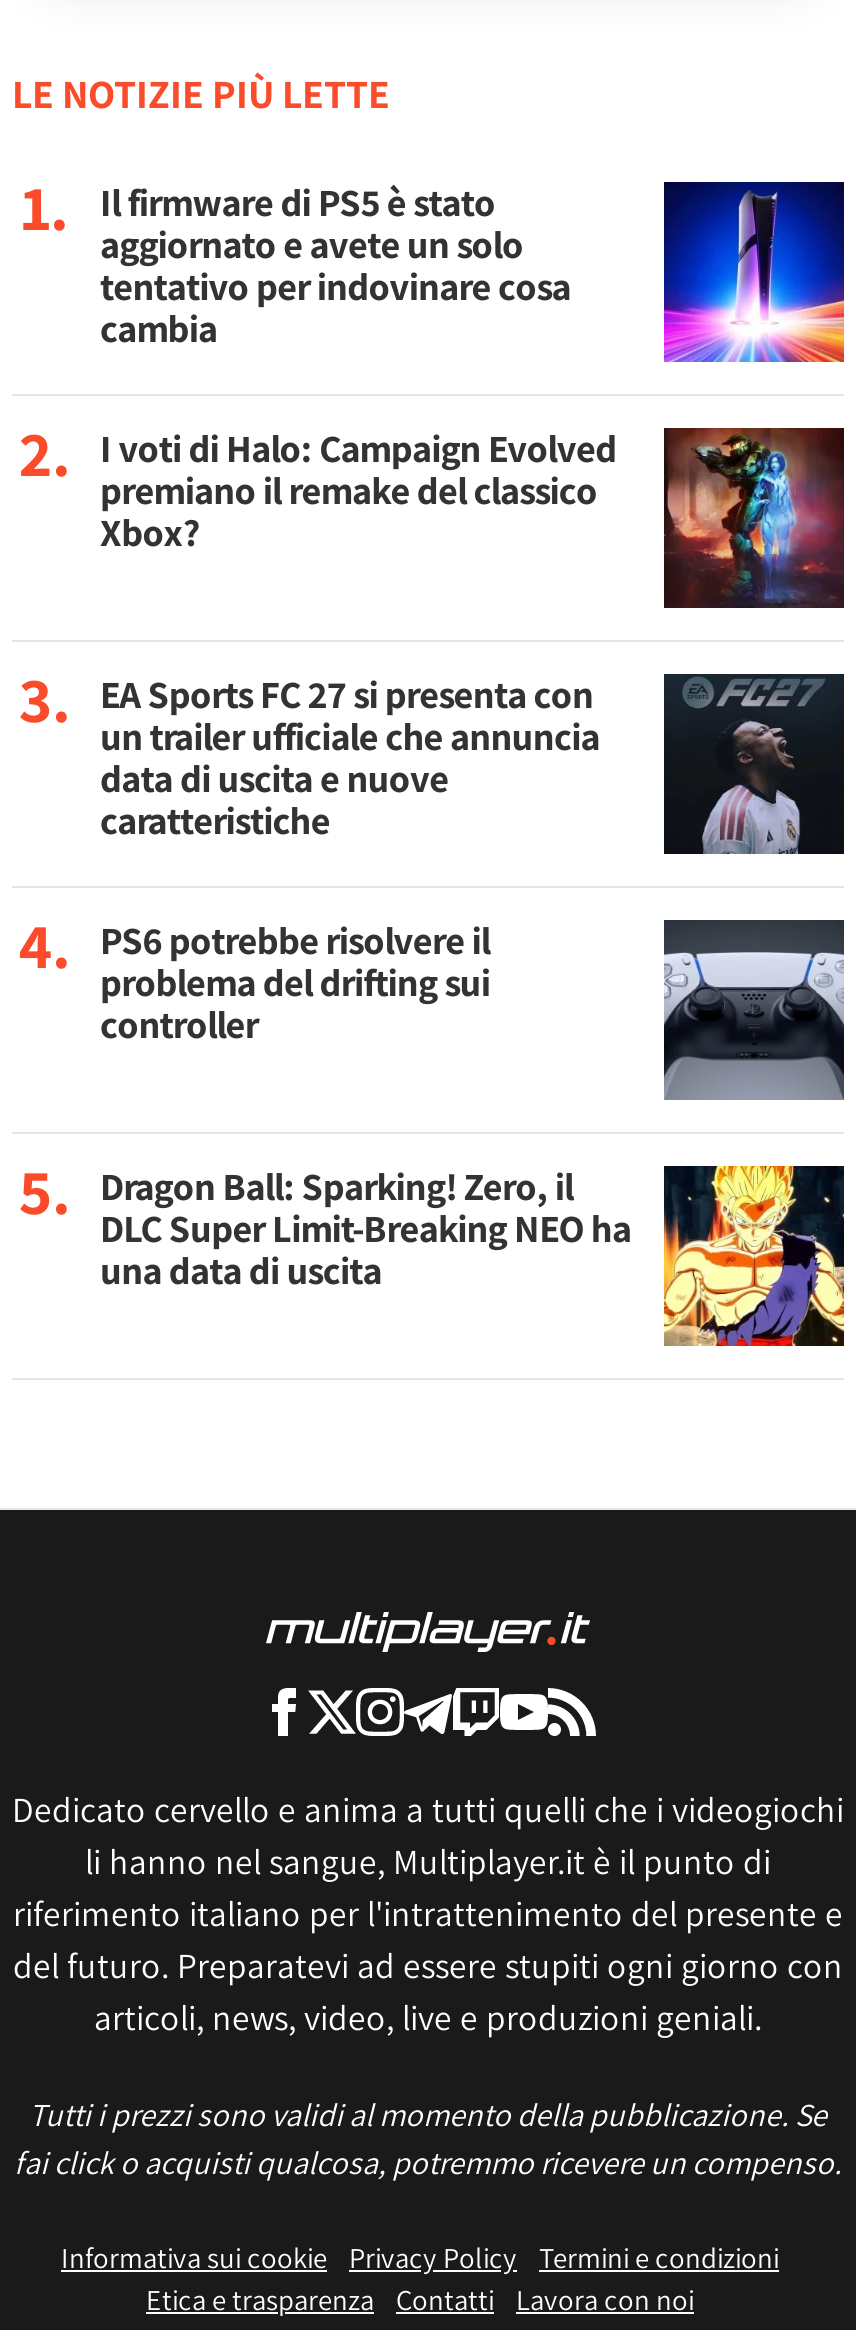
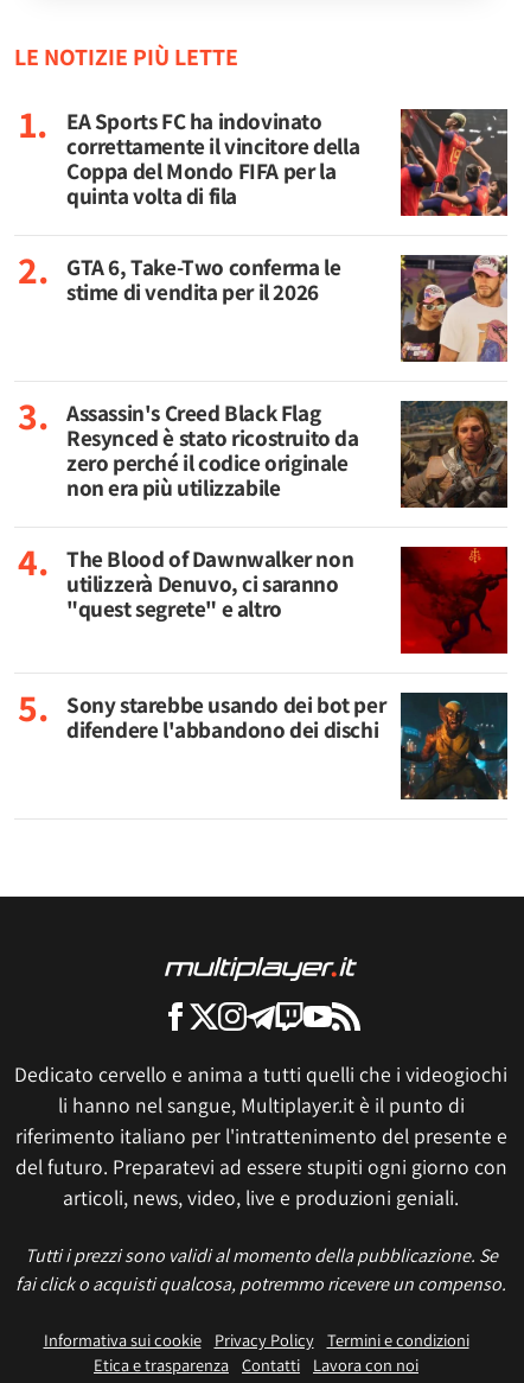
- Il firmware di PS5 è stato
- aggiornato e avete un solo
- tentativo per indovinare cosa
- cambia
+ EA Sports FC ha indovinato
+ correttamente il vincitore della
+ Coppa del Mondo FIFA per la
+ quinta volta di fila

- [image]
+ [image]

- I voti di Halo: Campaign Evolved
- premiano il remake del classico
- Xbox?
+ GTA 6, Take-Two conferma le
+ stime di vendita per il 2026

- [image]
+ [image]

- [image]
- EA Sports FC 27 si presenta con
- un trailer ufficiale che annuncia
- data di uscita e nuove
- caratteristiche
+ [image]
+ Assassin's Creed Black Flag
+ Resynced è stato ricostruito da
+ zero perché il codice originale
+ non era più utilizzabile

- PS6 potrebbe risolvere il
- problema del drifting sui
- controller
+ The Blood of Dawnwalker non
+ utilizzerà Denuvo, ci saranno
+ "quest segrete" e altro

- [image]
+ [image]

- [image]
- Dragon Ball: Sparking! Zero, il
- DLC Super Limit-Breaking NEO ha
- una data di uscita
+ [image]
+ Sony starebbe usando dei bot per
+ difendere l'abbandono dei dischi
